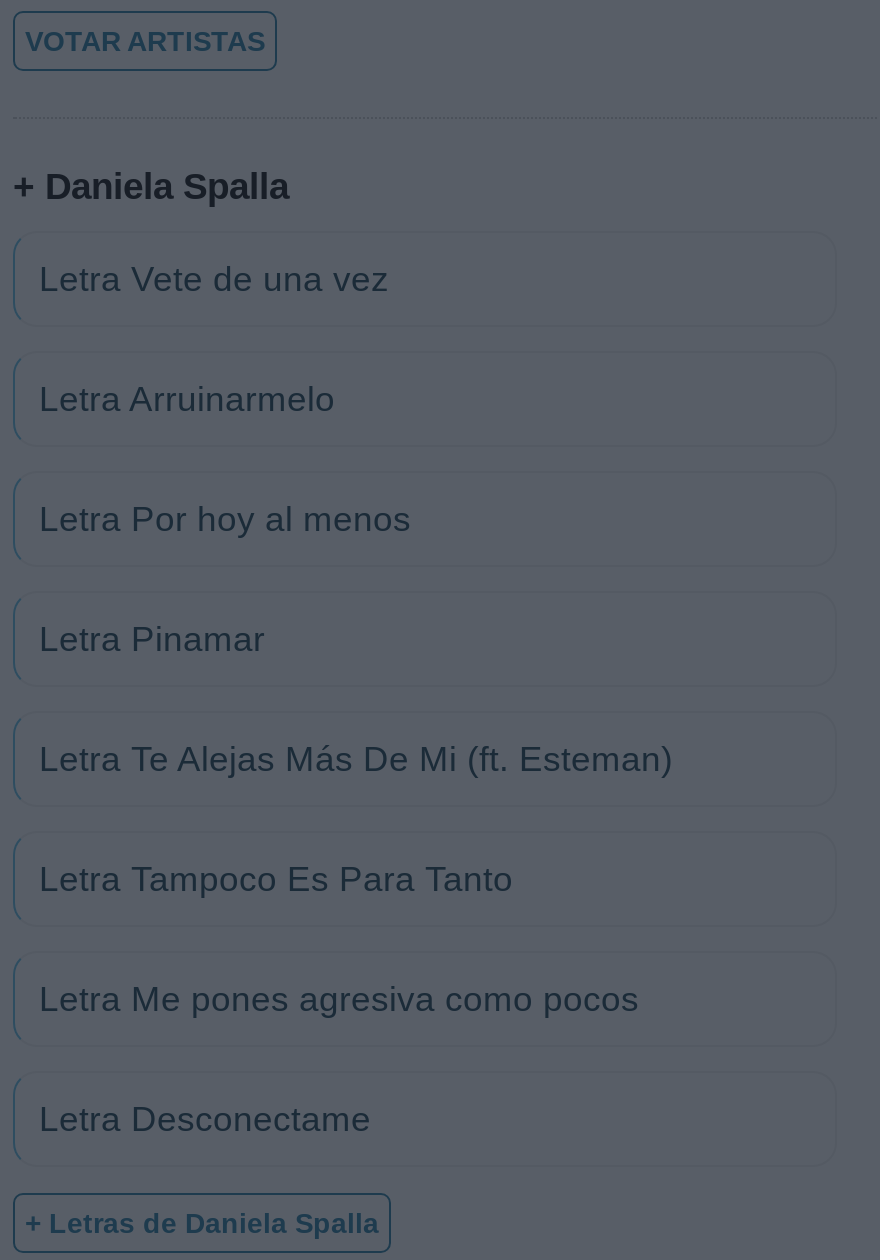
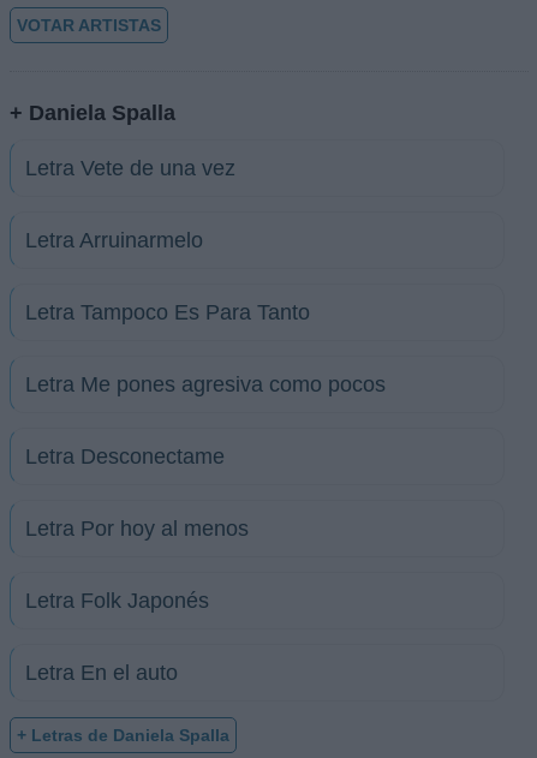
moved down: Letra Por hoy al menos

- Letra Pinamar
- Letra Te Alejas Más De Mi (ft. Esteman)

moved up: Letra Tampoco Es Para Tanto | Letra Me pones agresiva como pocos | Letra Desconectame

+ Letra Folk Japonés
+ Letra En el auto
